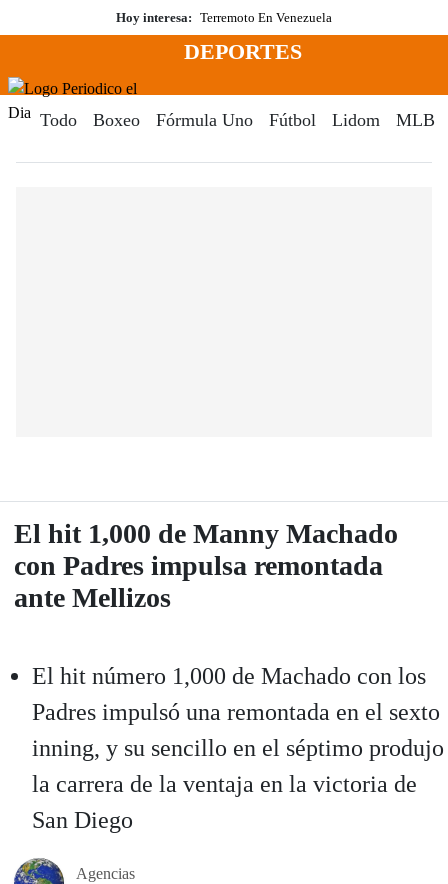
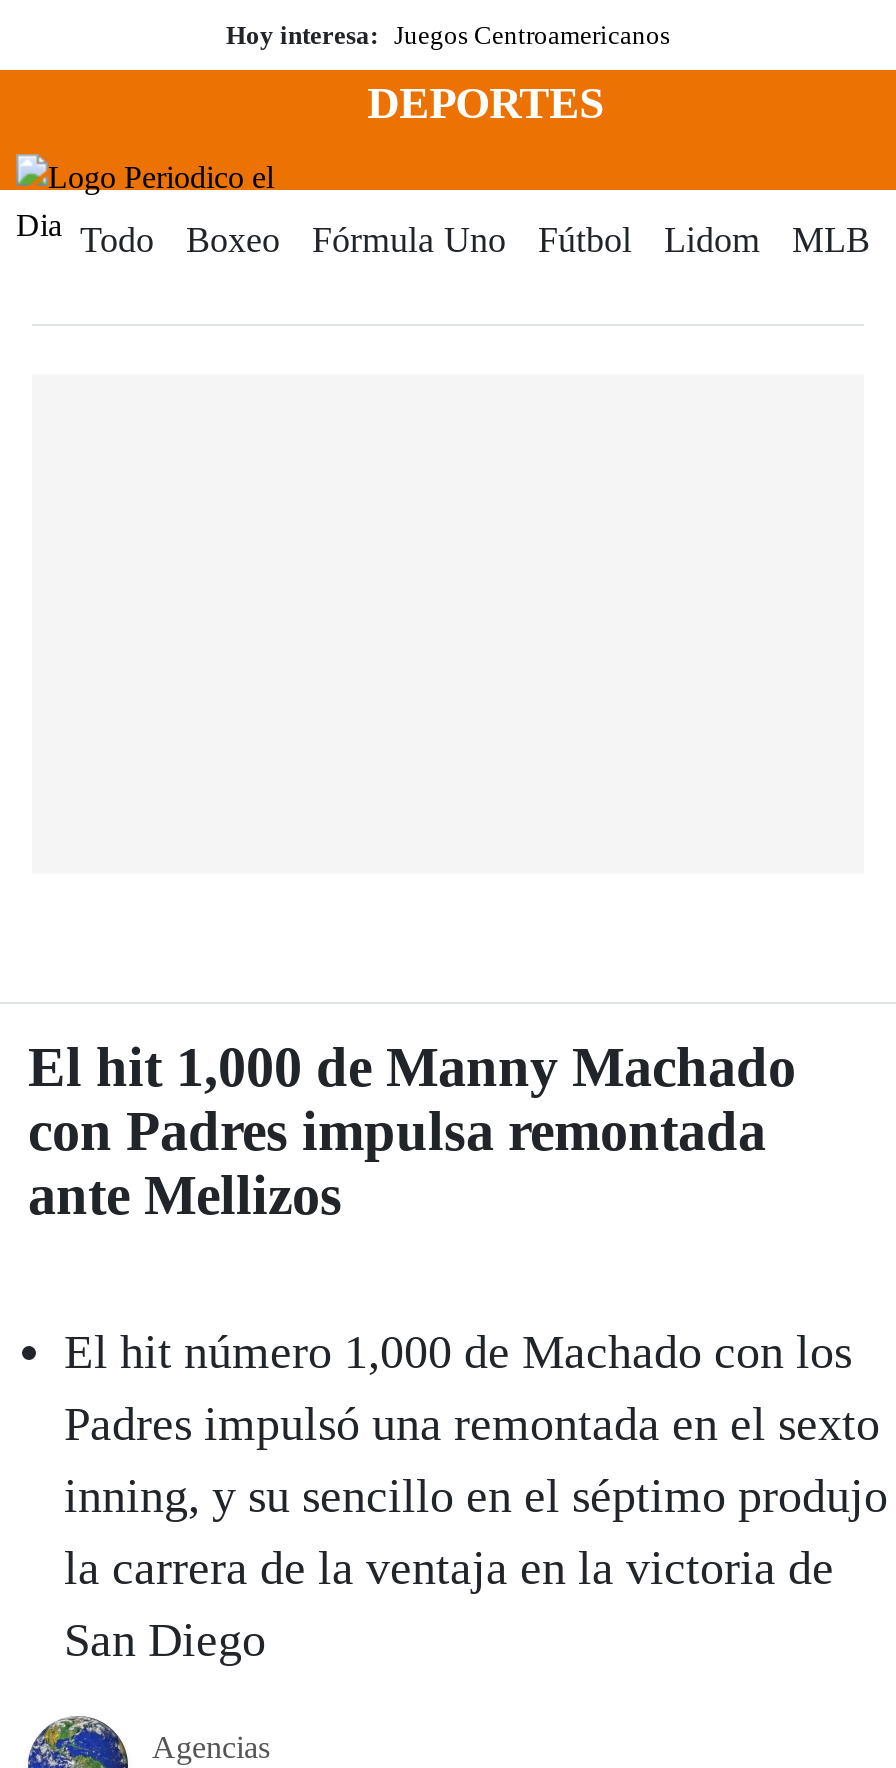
- Hoy interesa: Terremoto En Venezuela
+ Hoy interesa: Juegos Centroamericanos
